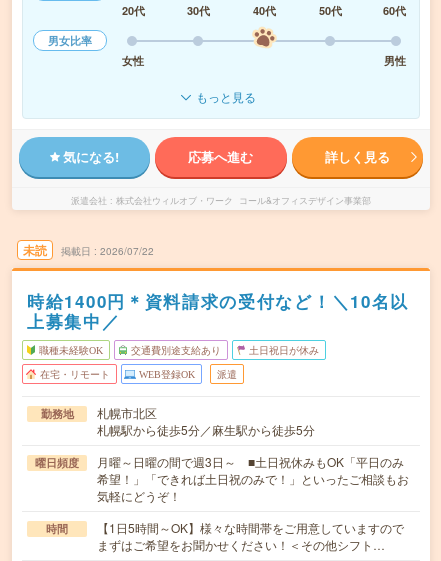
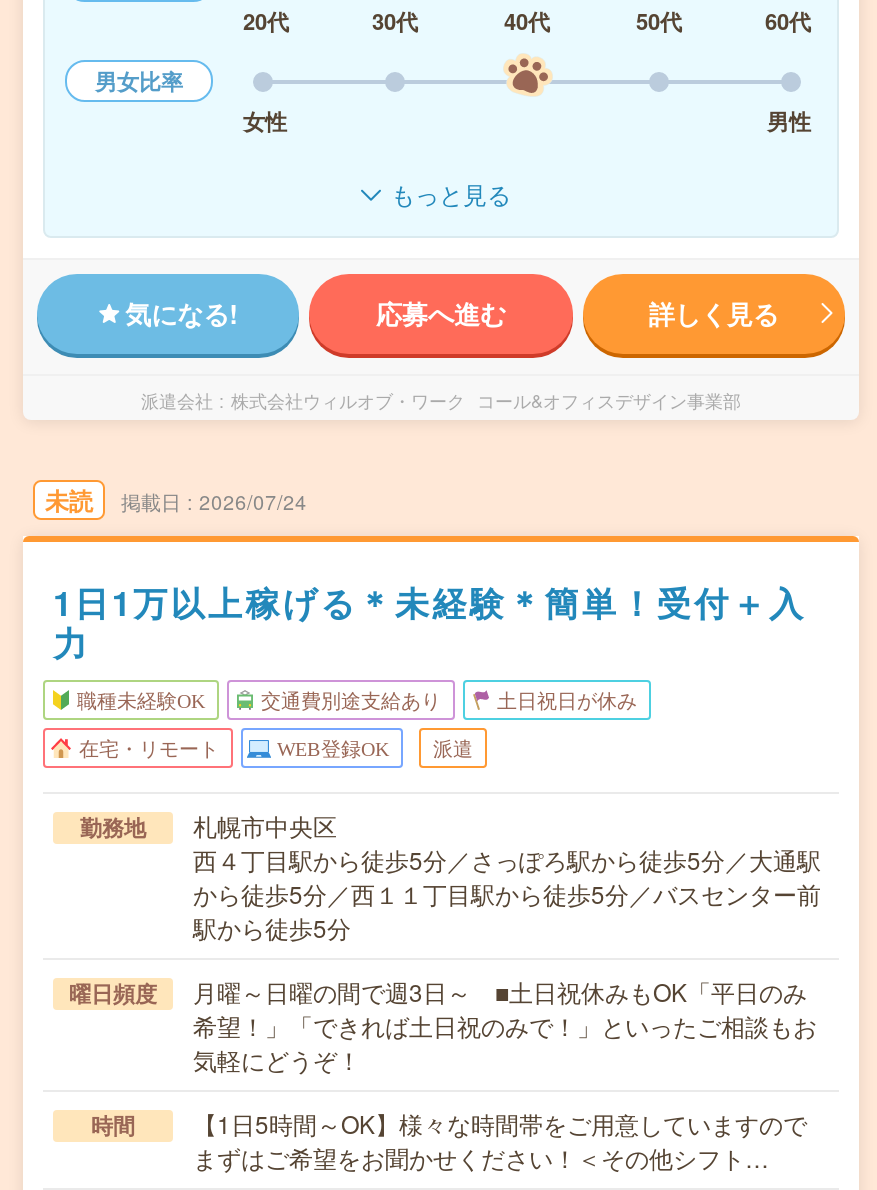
- 2026/07/22
+ 2026/07/24

- 時給1400円＊資料請求の受付など！＼10名以
- 上募集中／
+ 1日1万以上稼げる＊未経験＊簡単！受付＋入
+ 力

- 札幌市北区
- 札幌駅から徒歩5分／麻生駅から徒歩5分
+ 札幌市中央区
+ 西４丁目駅から徒歩5分／さっぽろ駅から徒歩5分／大通駅
+ から徒歩5分／西１１丁目駅から徒歩5分／バスセンター前
+ 駅から徒歩5分
